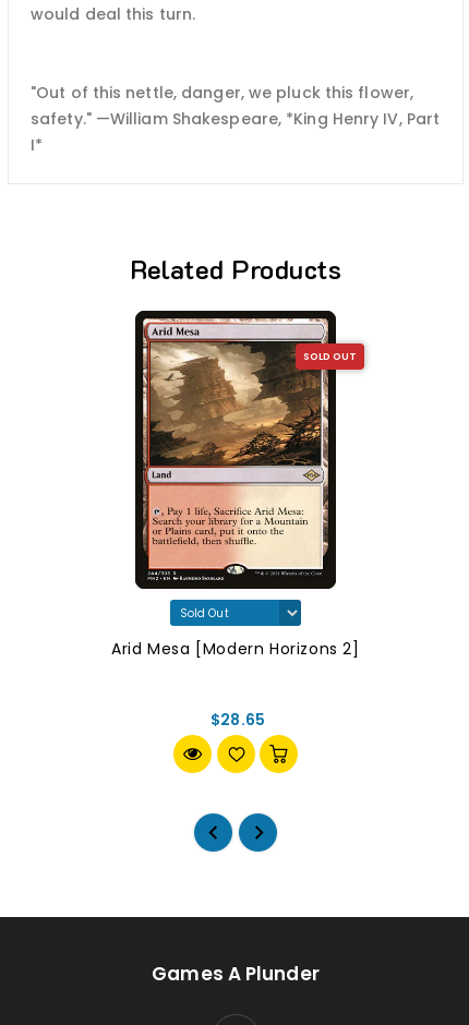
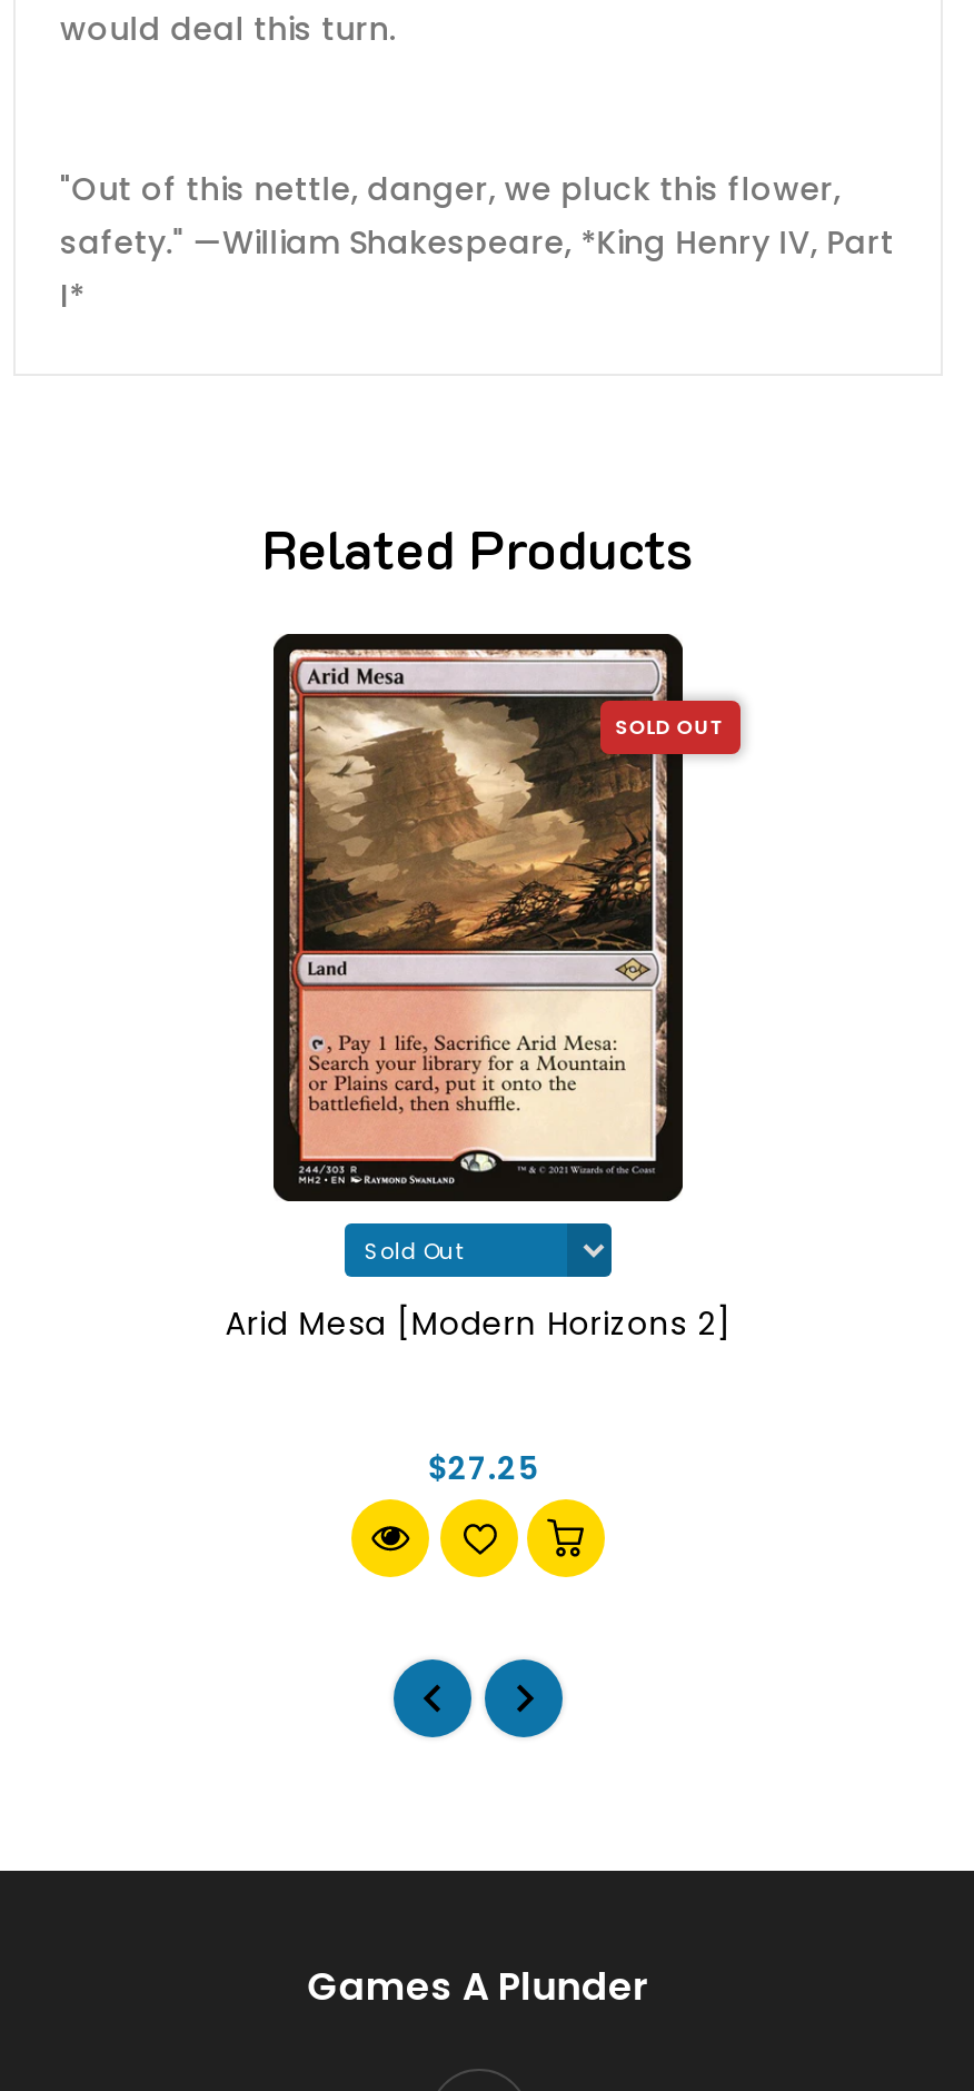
- $28.65
+ $27.25
